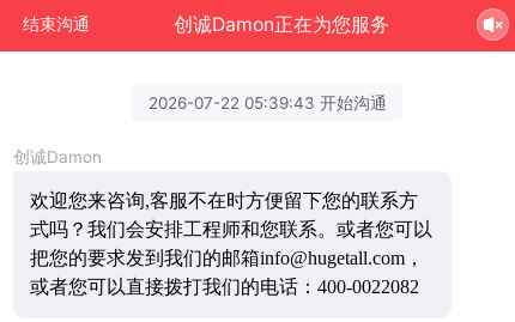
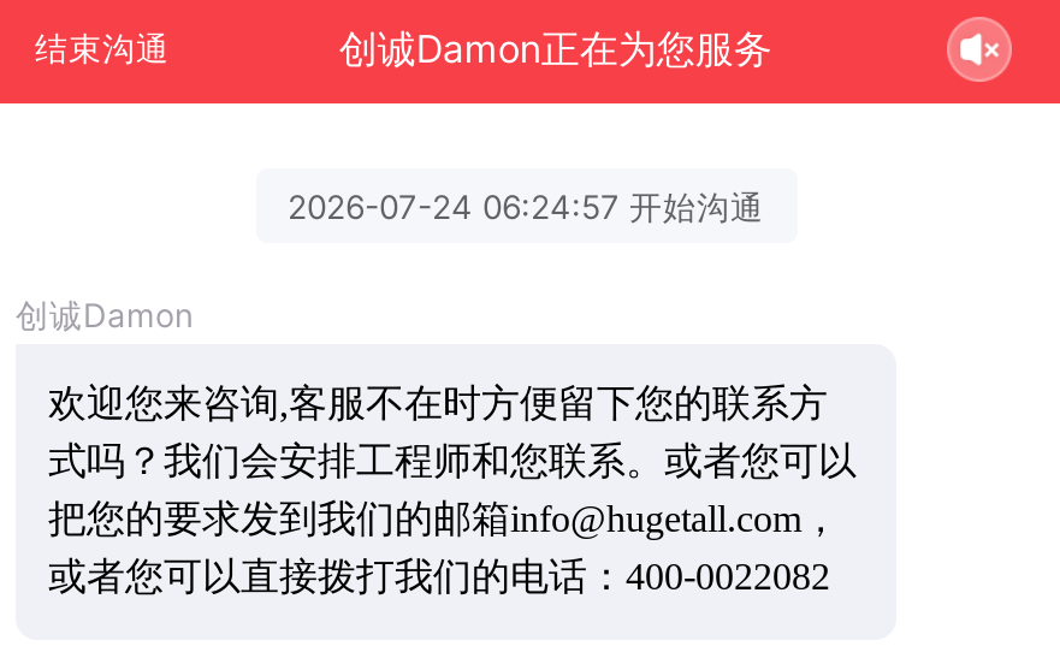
- 2026-07-22 05:39:43 开始沟通
+ 2026-07-24 06:24:57 开始沟通
